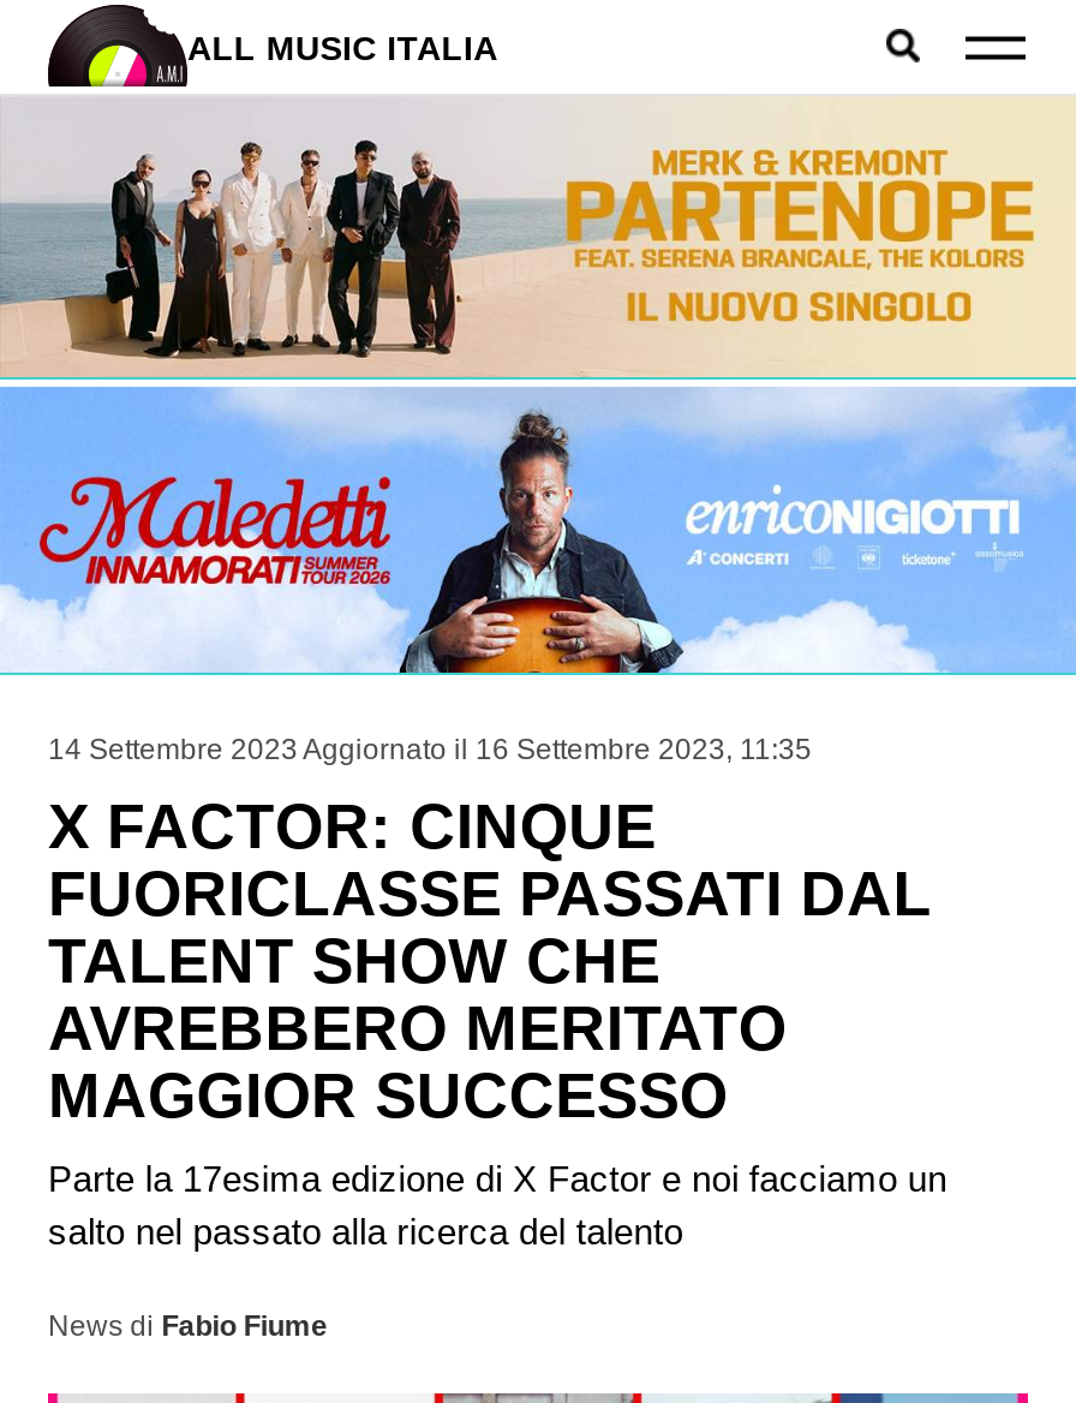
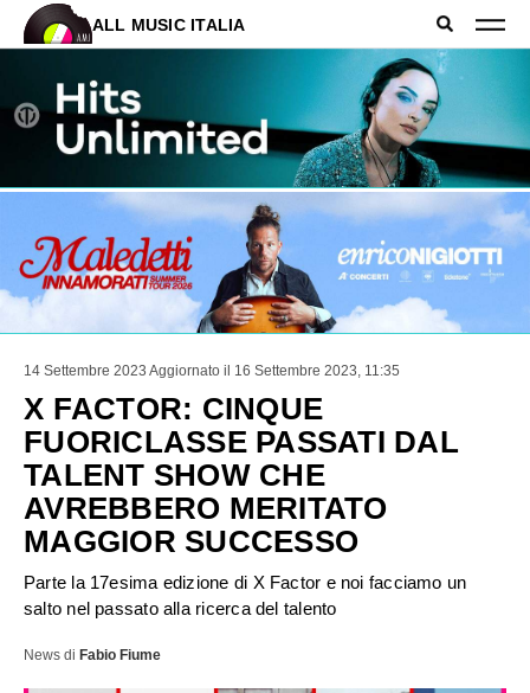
- [image]
+ [image]
